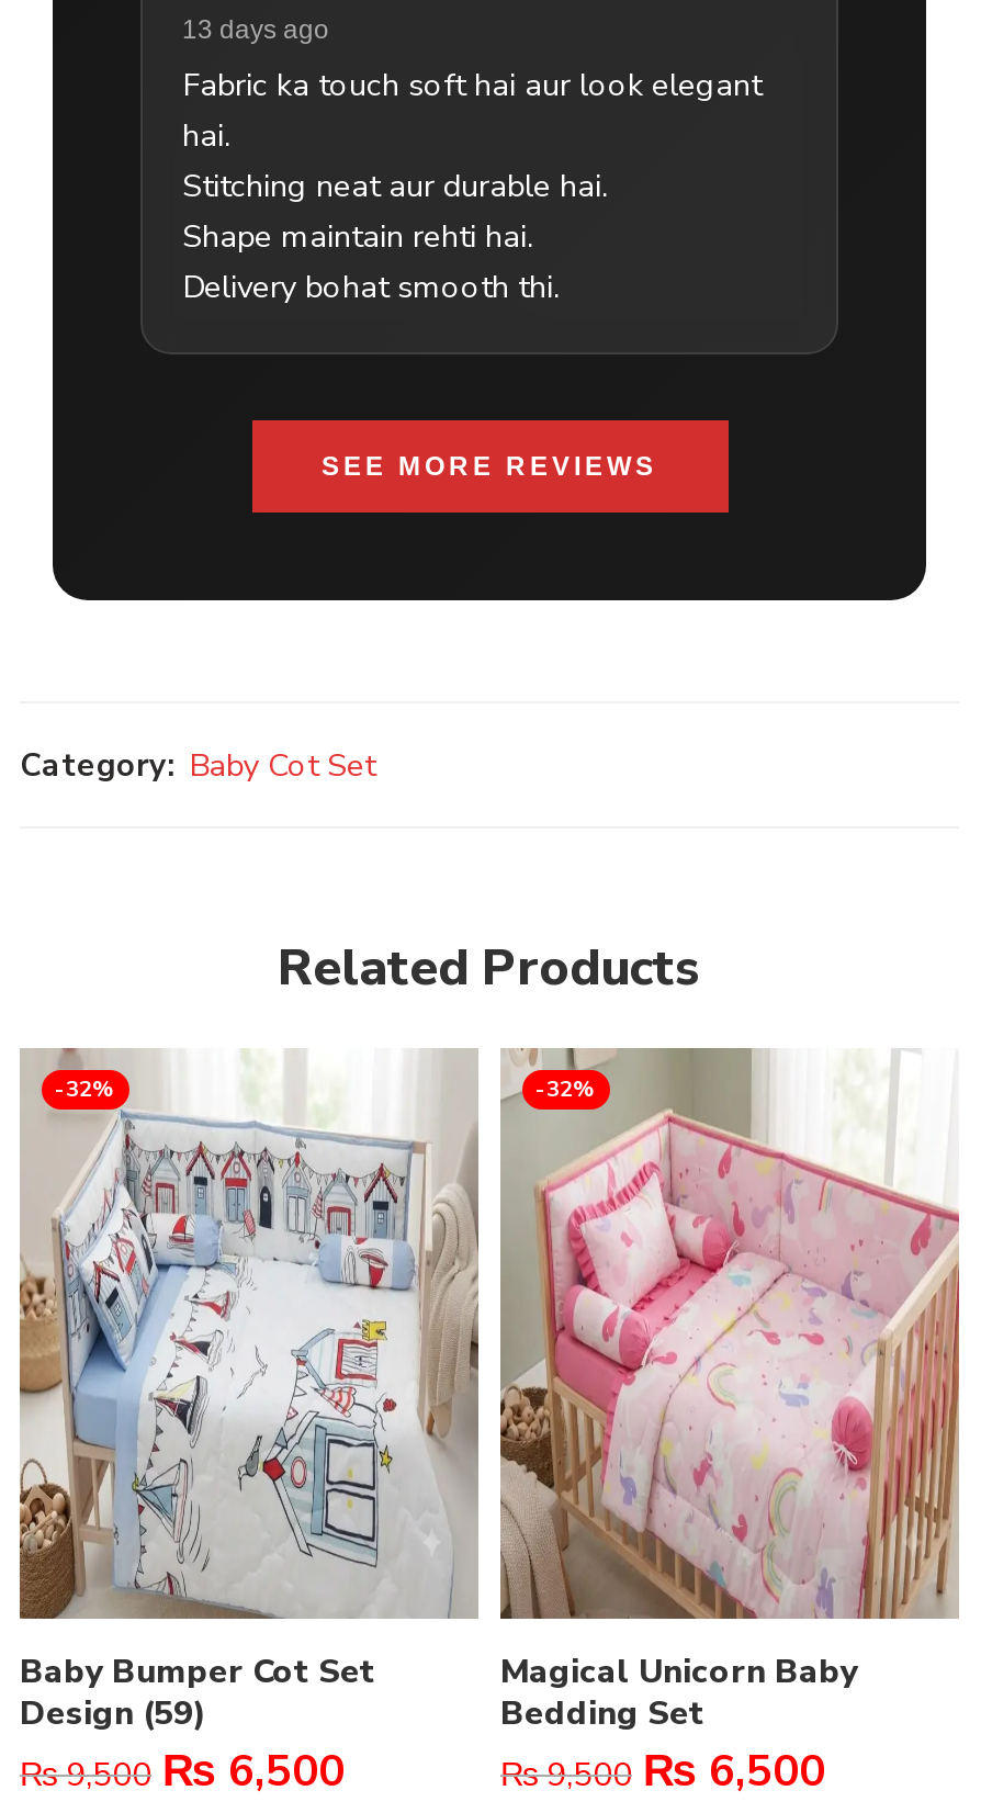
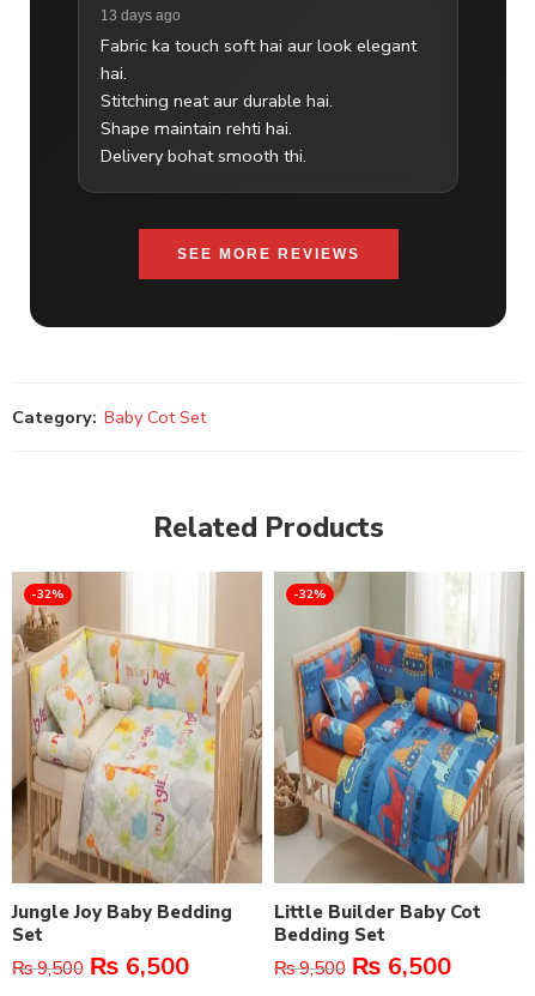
- [image]
- Baby Bumper Cot Set
- Design (59)
+ [image]
+ Jungle Joy Baby Bedding
+ Set

- [image]
- Magical Unicorn Baby
+ [image]
+ Little Builder Baby Cot
